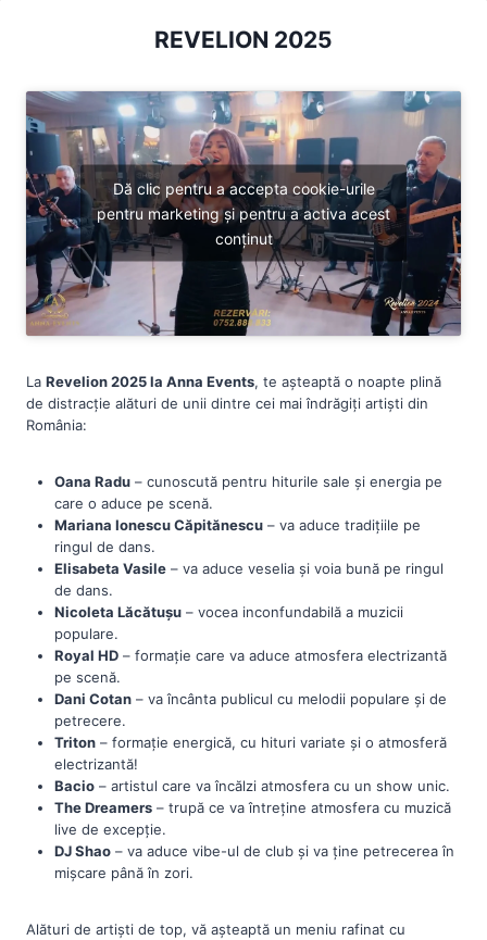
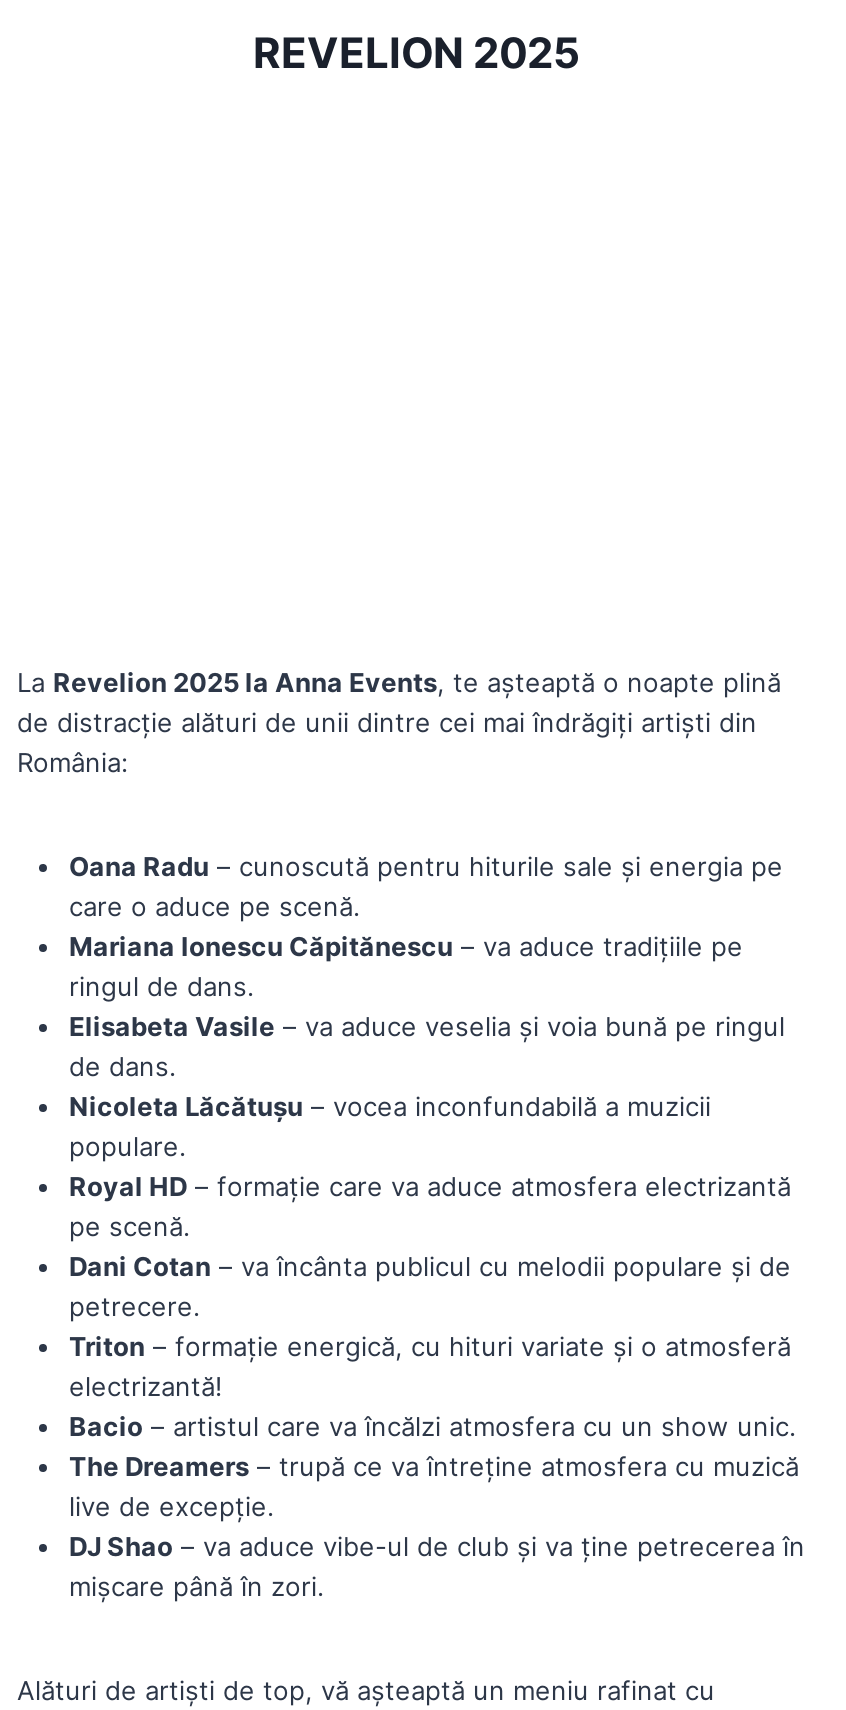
- [image]
- Dă clic pentru a accepta cookie-urile
- pentru marketing și pentru a activa acest
- conținut
